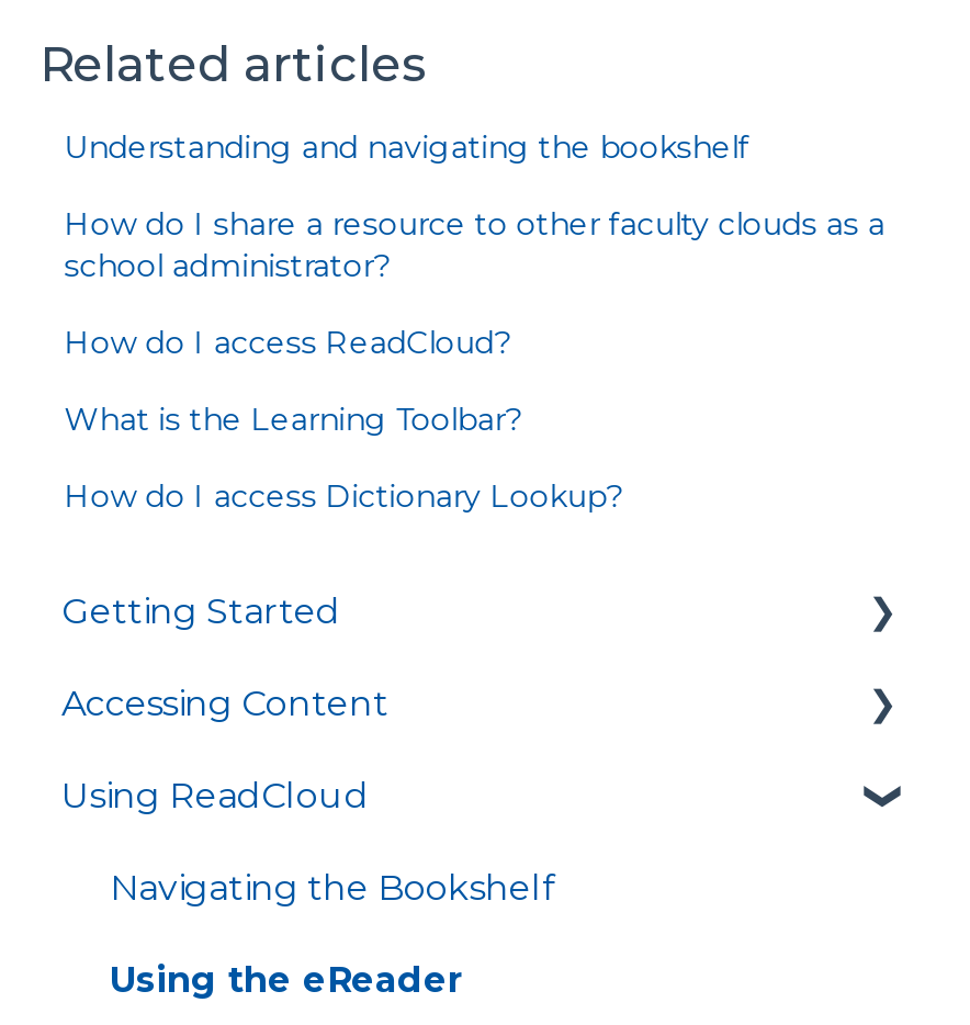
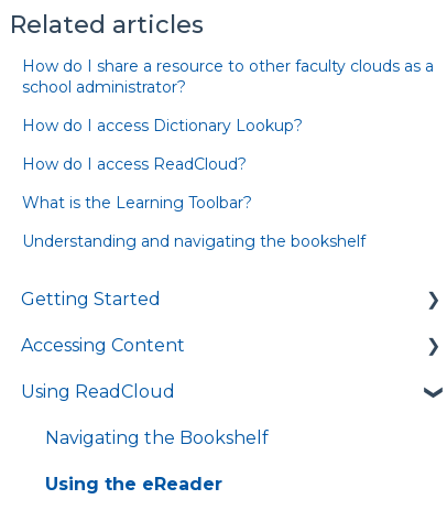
moved down: Understanding and navigating the bookshelf

moved up: How do I share a resource to other faculty clouds as a | school administrator?

moved up: How do I access Dictionary Lookup?
